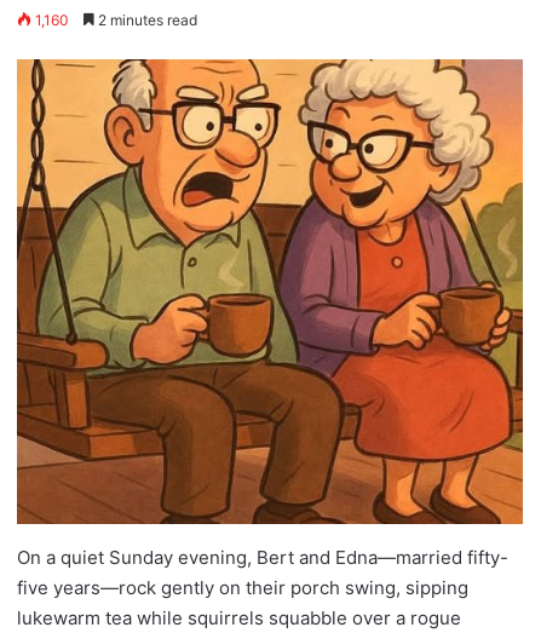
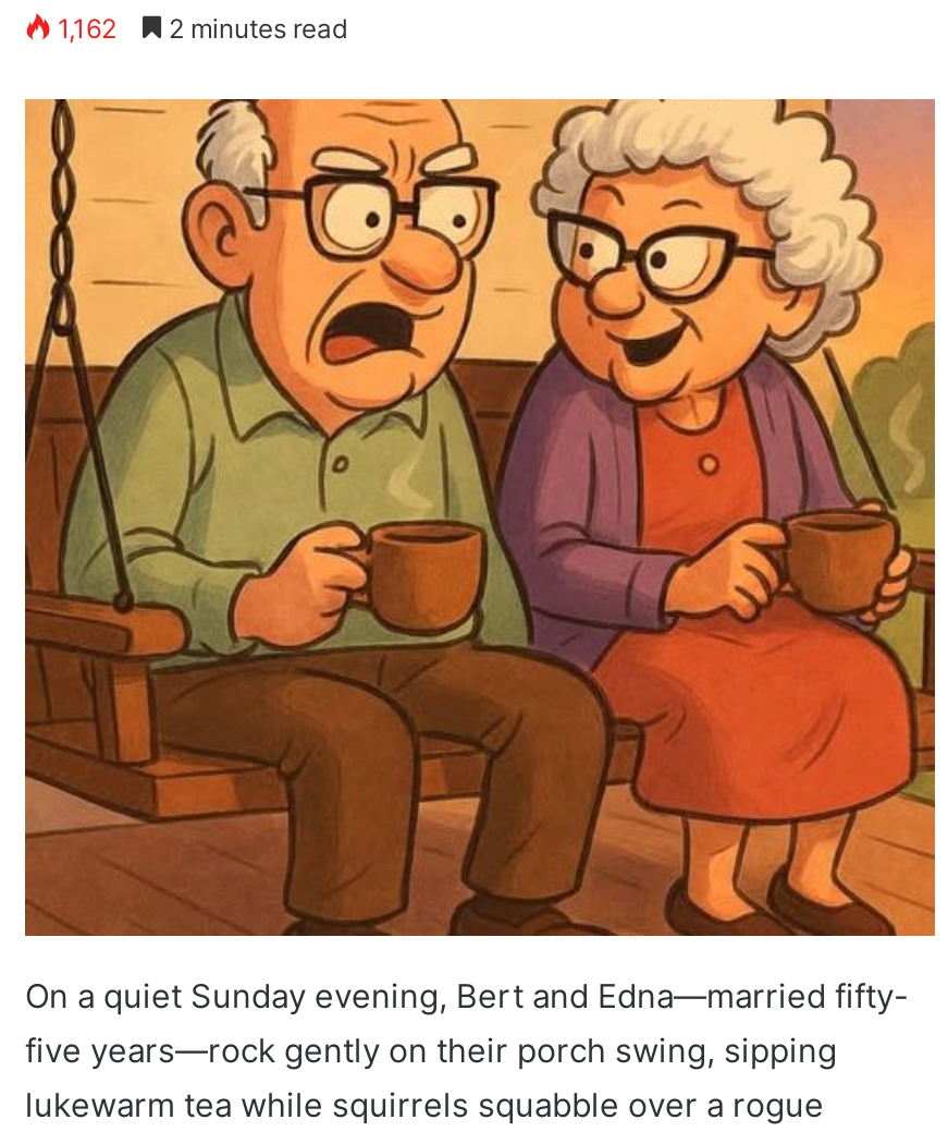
- 1,160 2 minutes read
+ 1,162 2 minutes read
